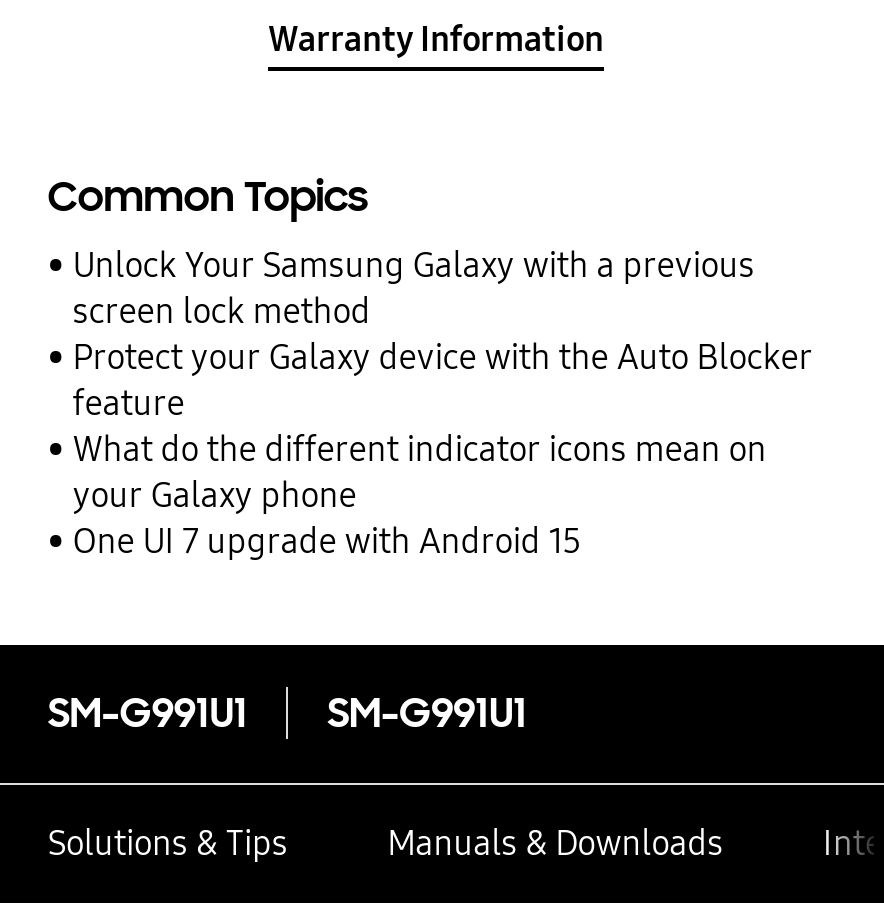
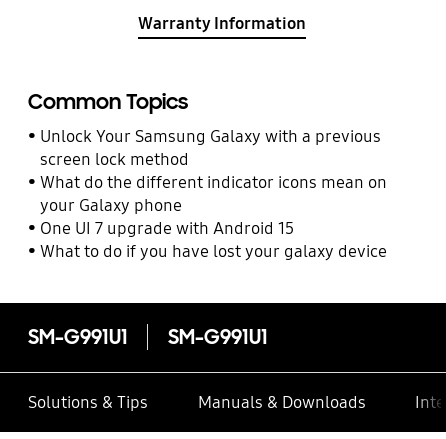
- Protect your Galaxy device with the Auto Blocker
- feature

moved up: What do the different indicator icons mean on | your Galaxy phone | One UI 7 upgrade with Android 15

+ What to do if you have lost your galaxy device
